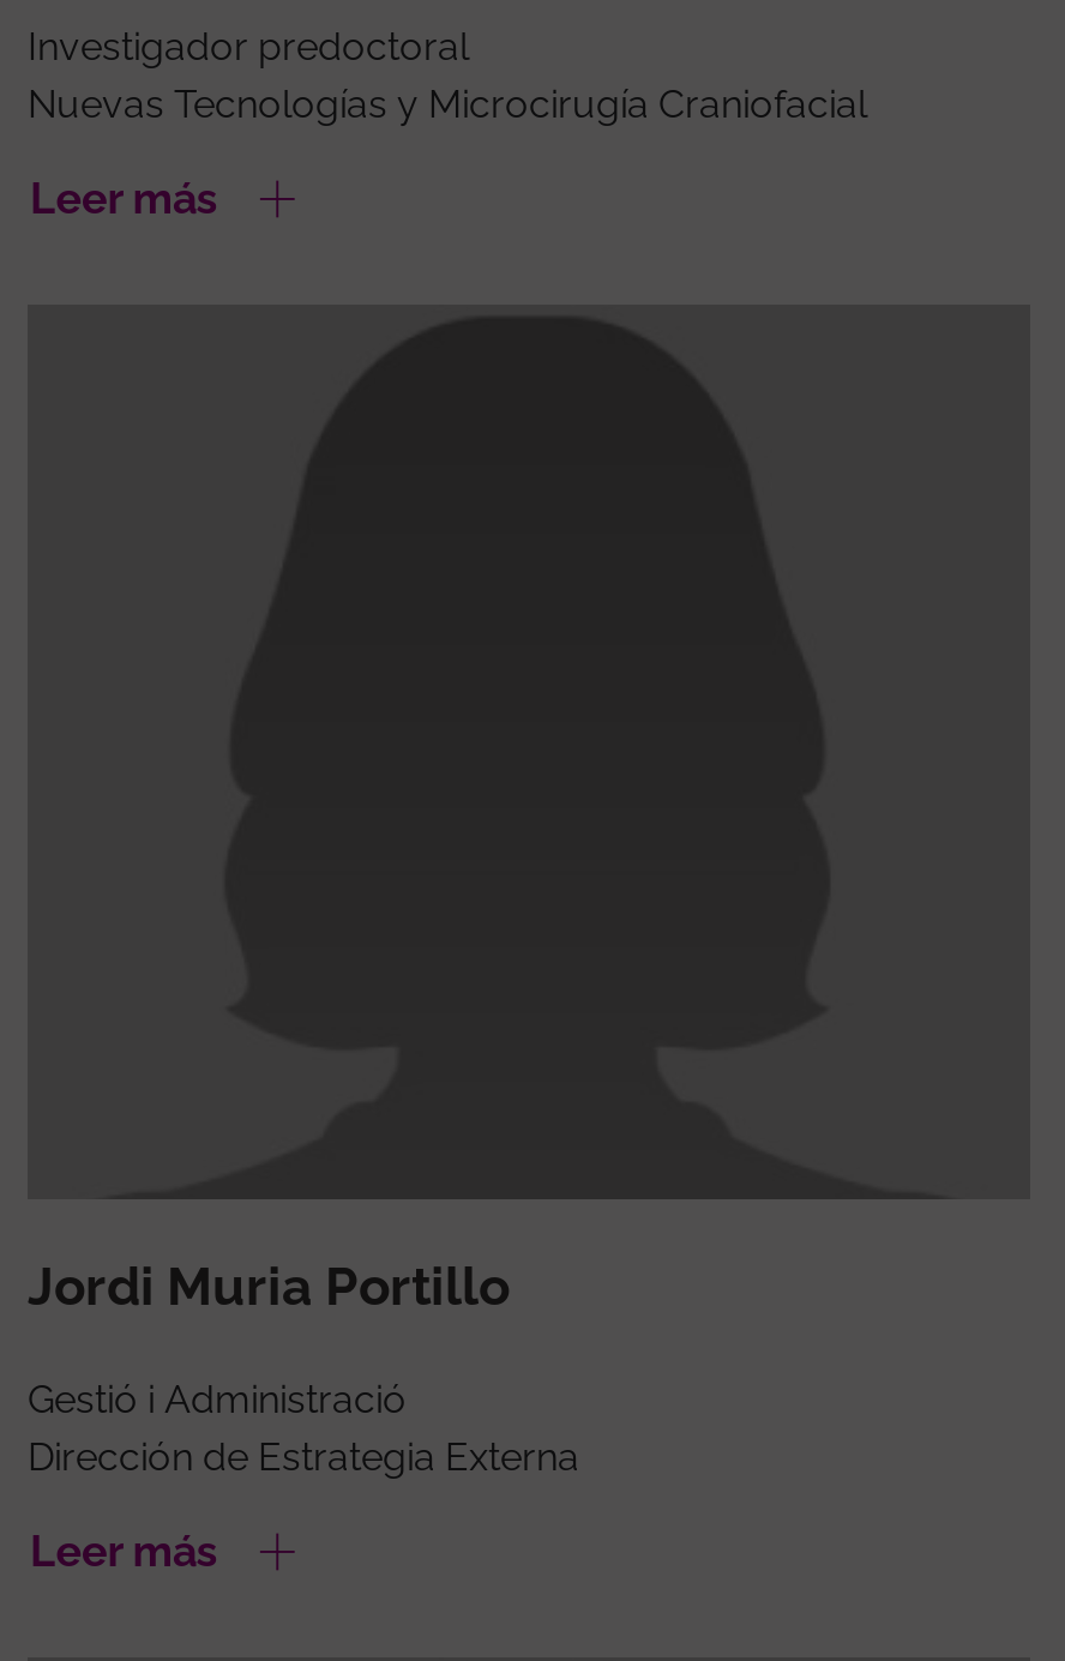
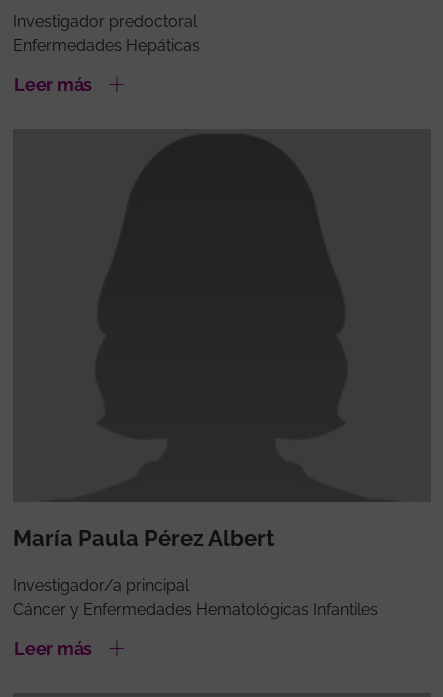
- Nuevas Tecnologías y Microcirugía Craniofacial
+ Enfermedades Hepáticas

- Jordi Muria Portillo
+ María Paula Pérez Albert

- Gestió i Administració
- Dirección de Estrategia Externa
+ Investigador/a principal
+ Cáncer y Enfermedades Hematológicas Infantiles
